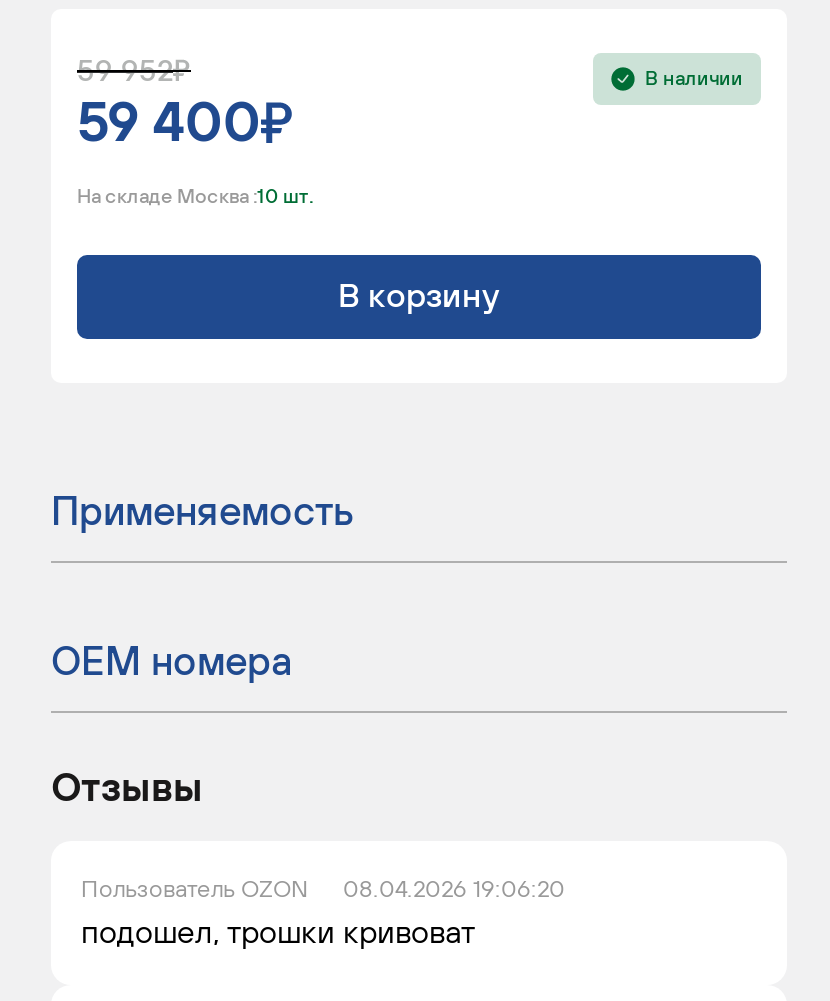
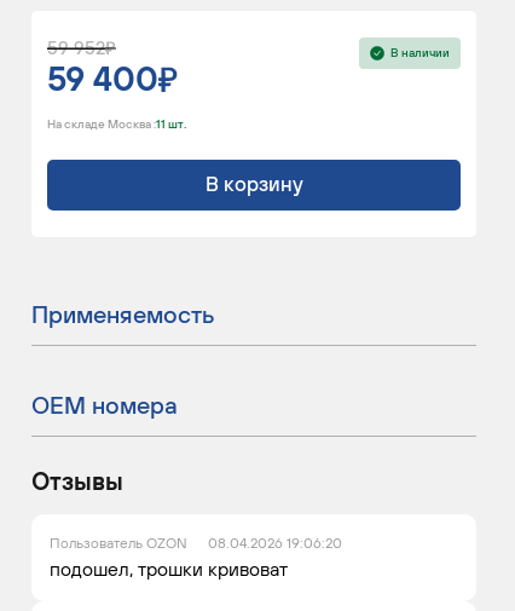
- На складе Москва : 10 шт.
+ На складе Москва : 11 шт.
